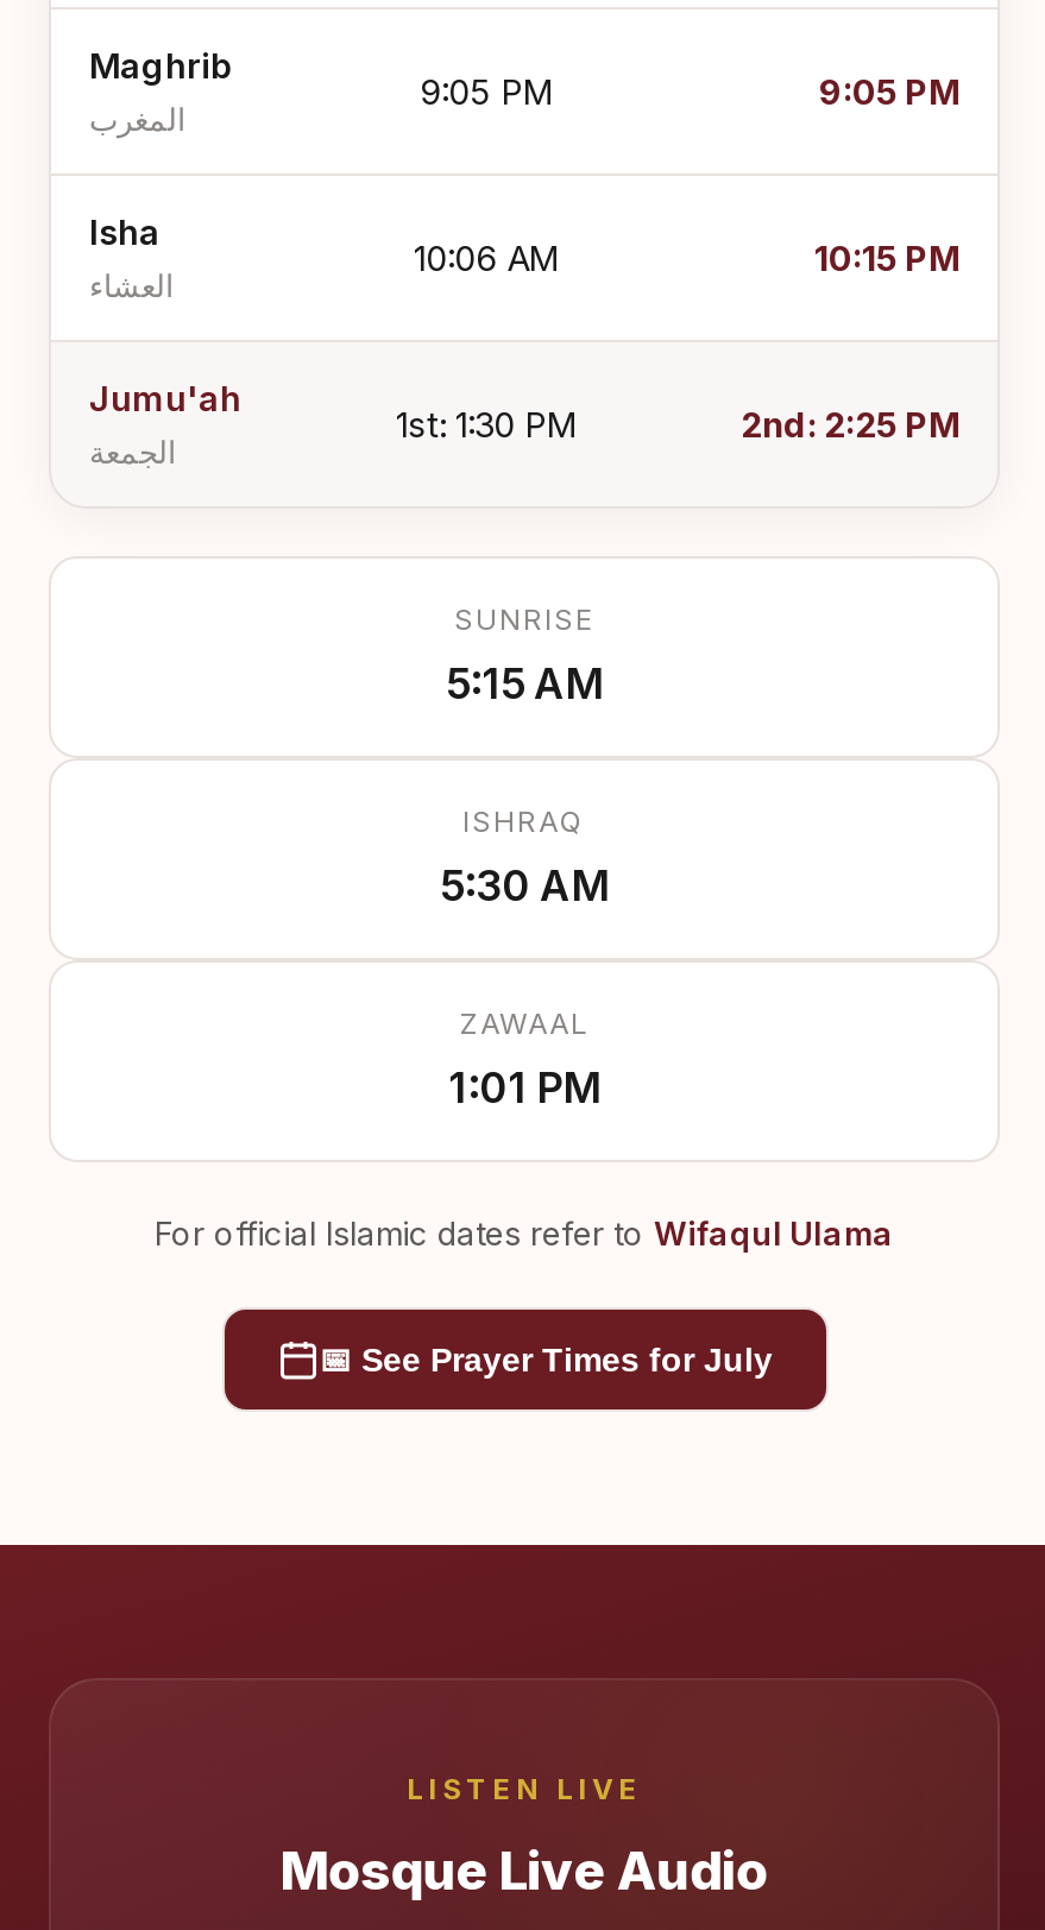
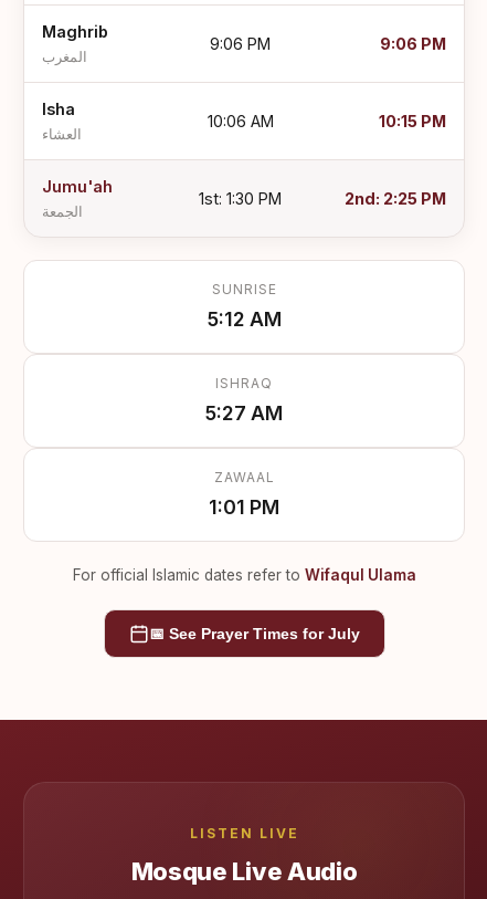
- 9:05 PM
+ 9:06 PM

- 9:05 PM
+ 9:06 PM

- 5:15 AM
+ 5:12 AM

- 5:30 AM
+ 5:27 AM
